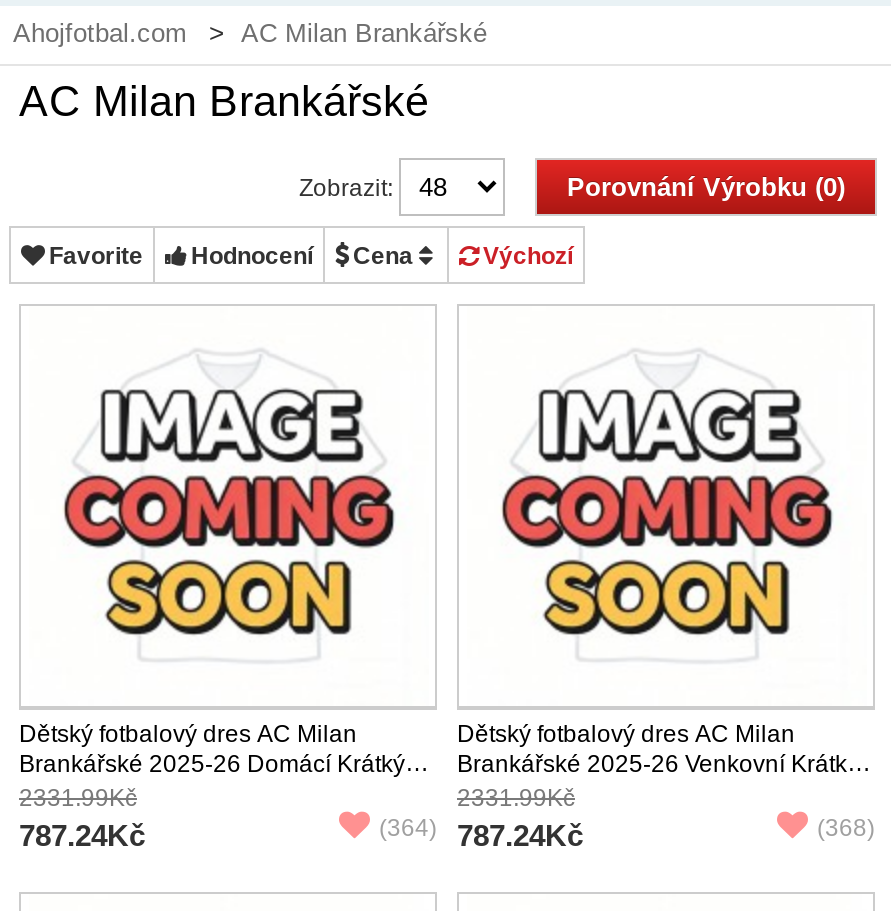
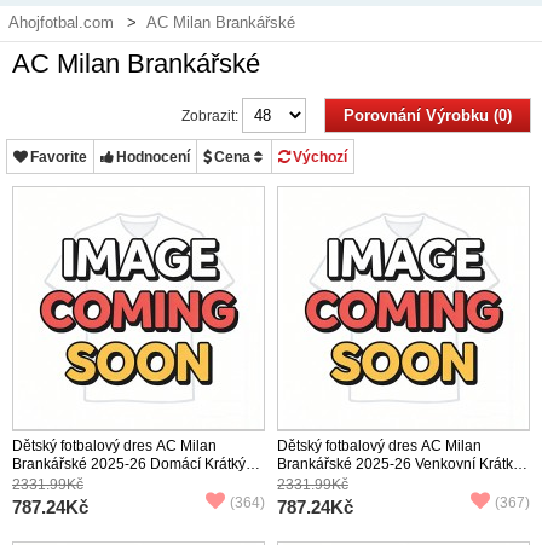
- (368)
+ (367)
